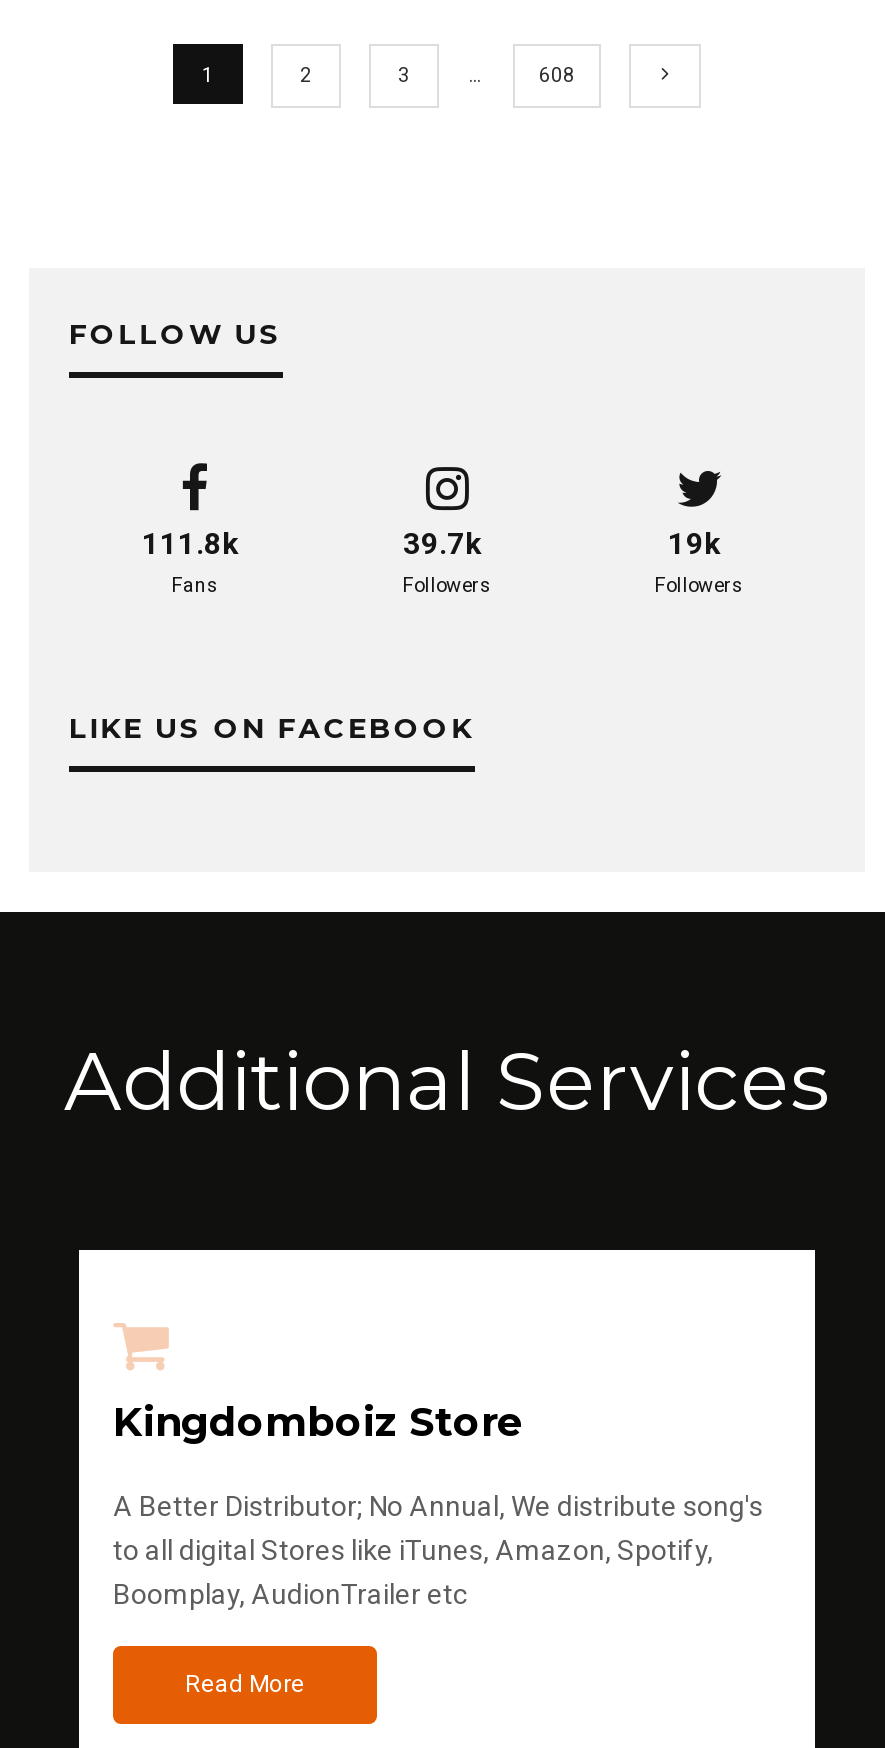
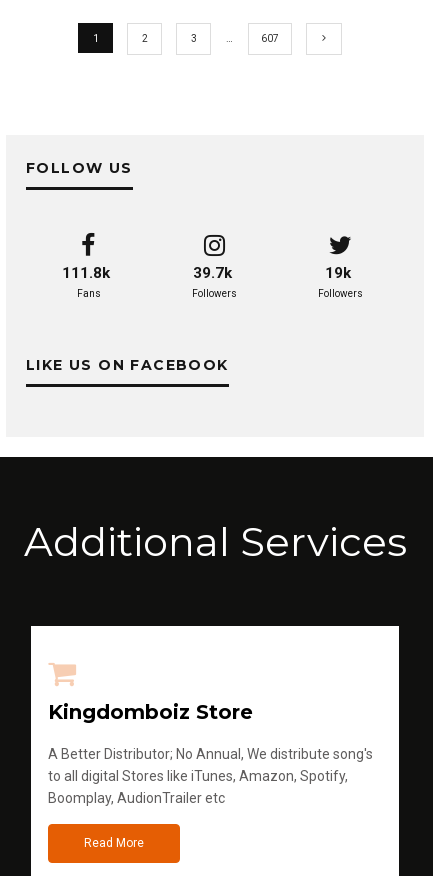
- 608
+ 607
